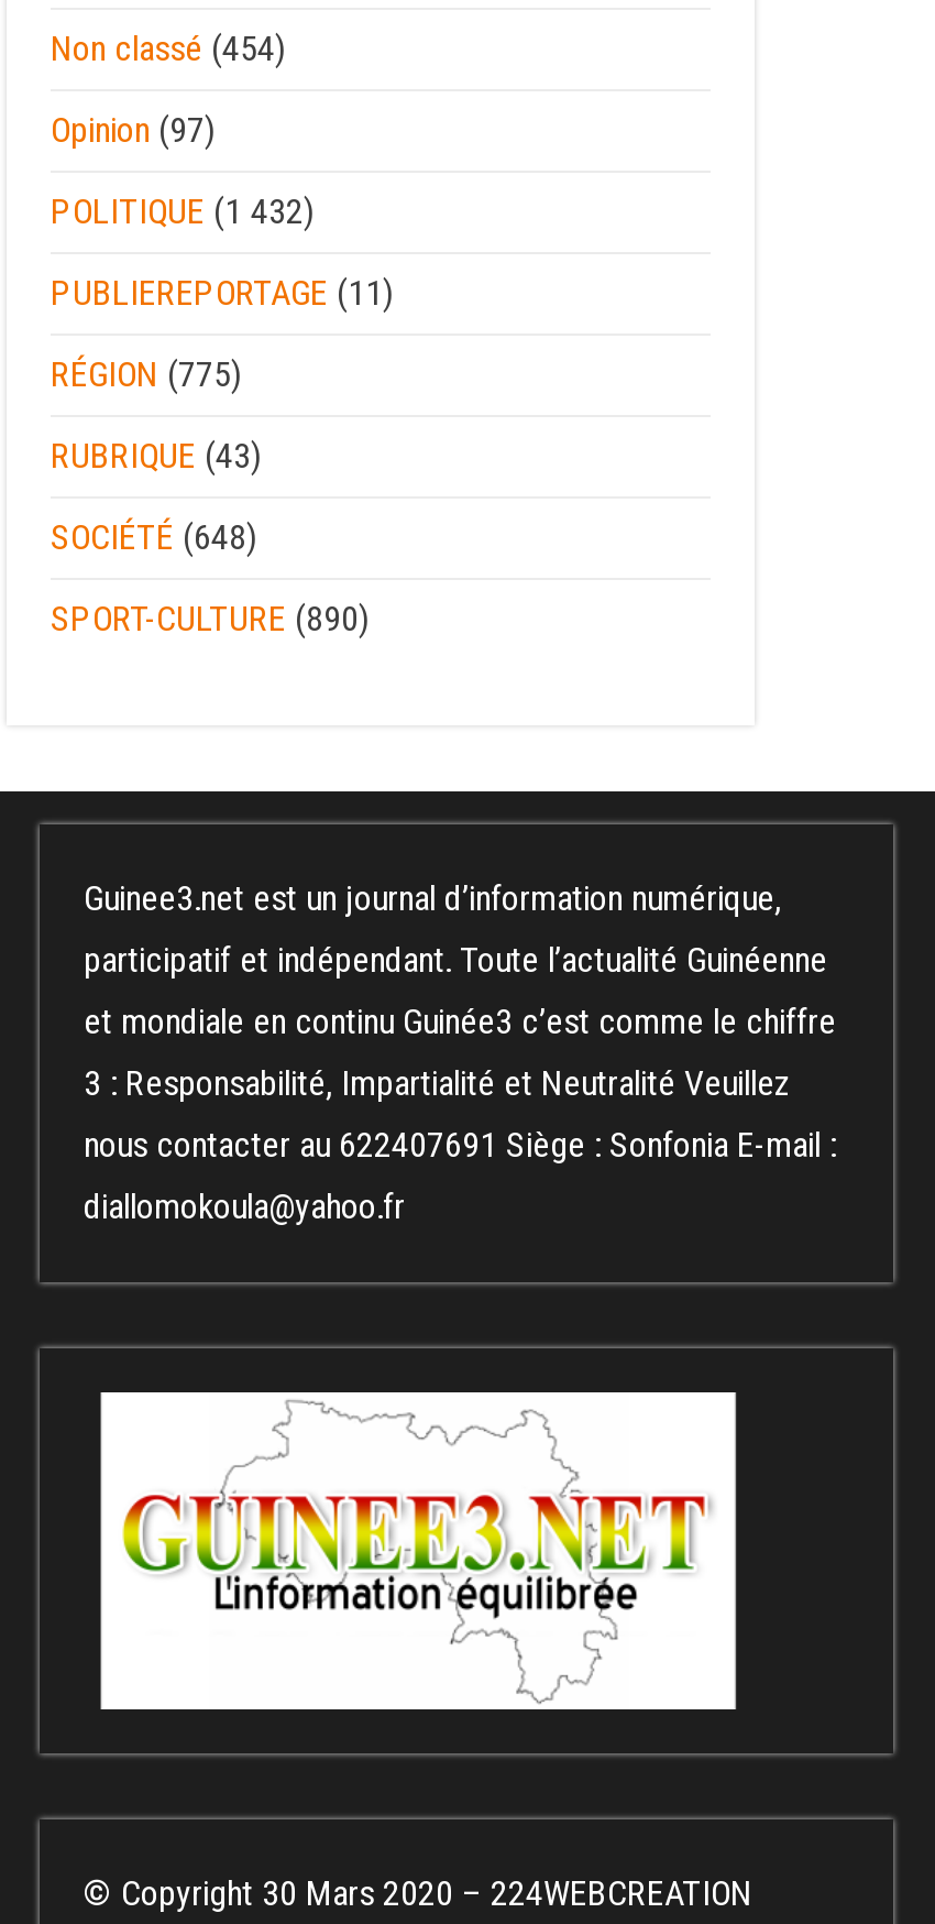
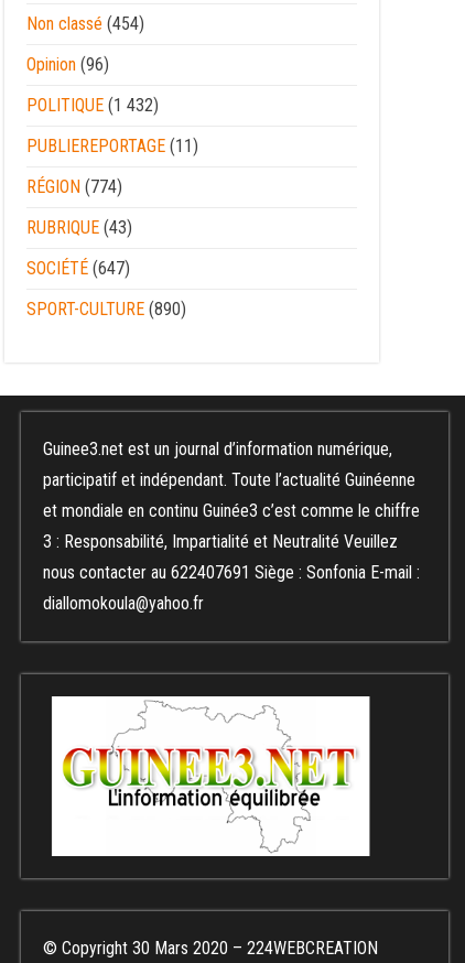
- Opinion (97)
+ Opinion (96)

- RÉGION (775)
+ RÉGION (774)

- SOCIÉTÉ (648)
+ SOCIÉTÉ (647)
